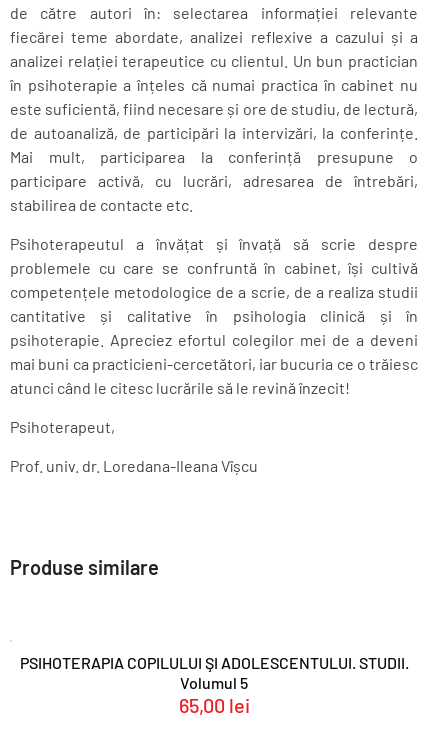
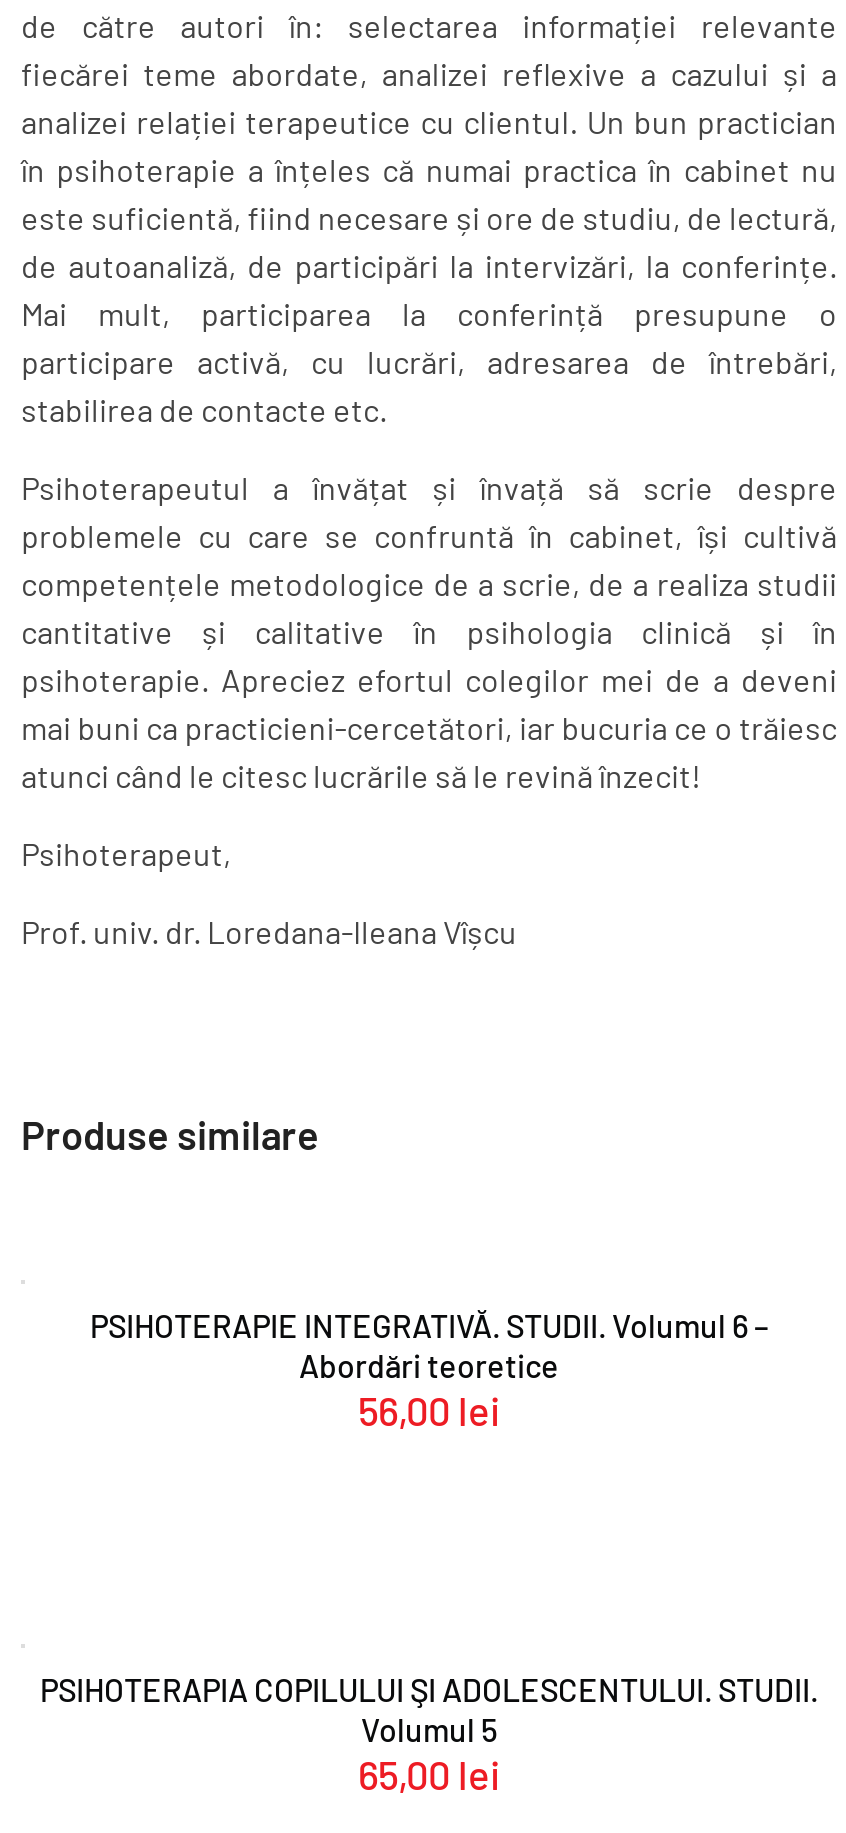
+ PSIHOTERAPIE INTEGRATIVĂ. STUDII. Volumul 6 –
+ Abordări teoretice
+ 56,00 lei
